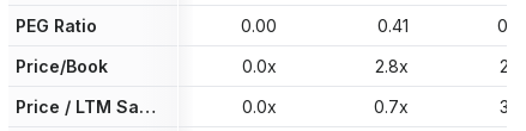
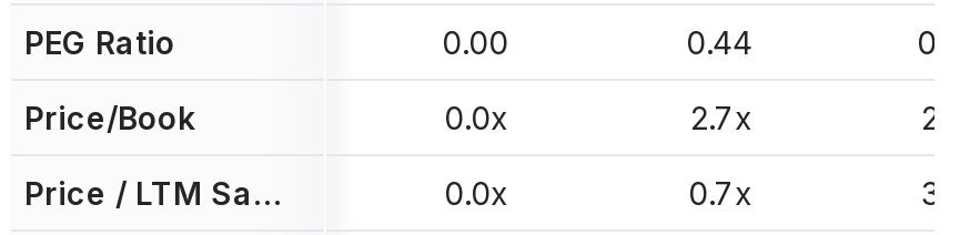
- 0.41
+ 0.44

- 2.8x
+ 2.7x
